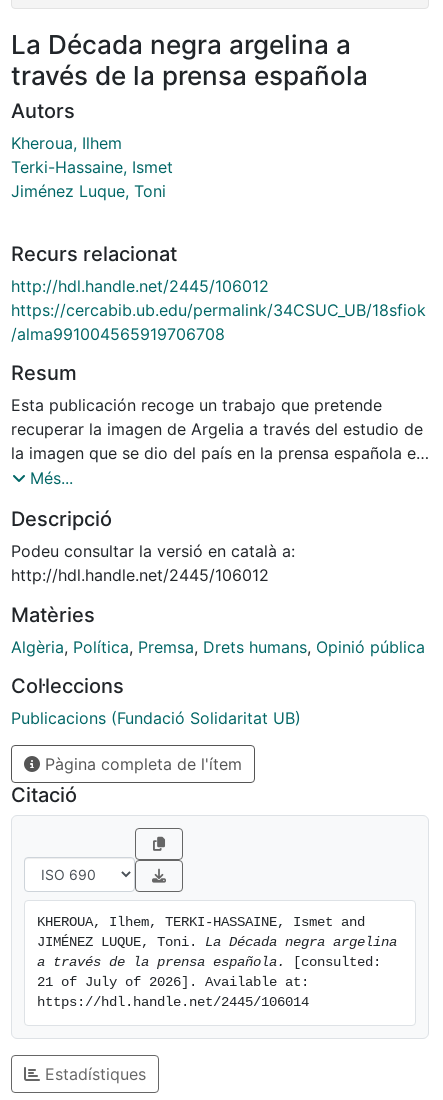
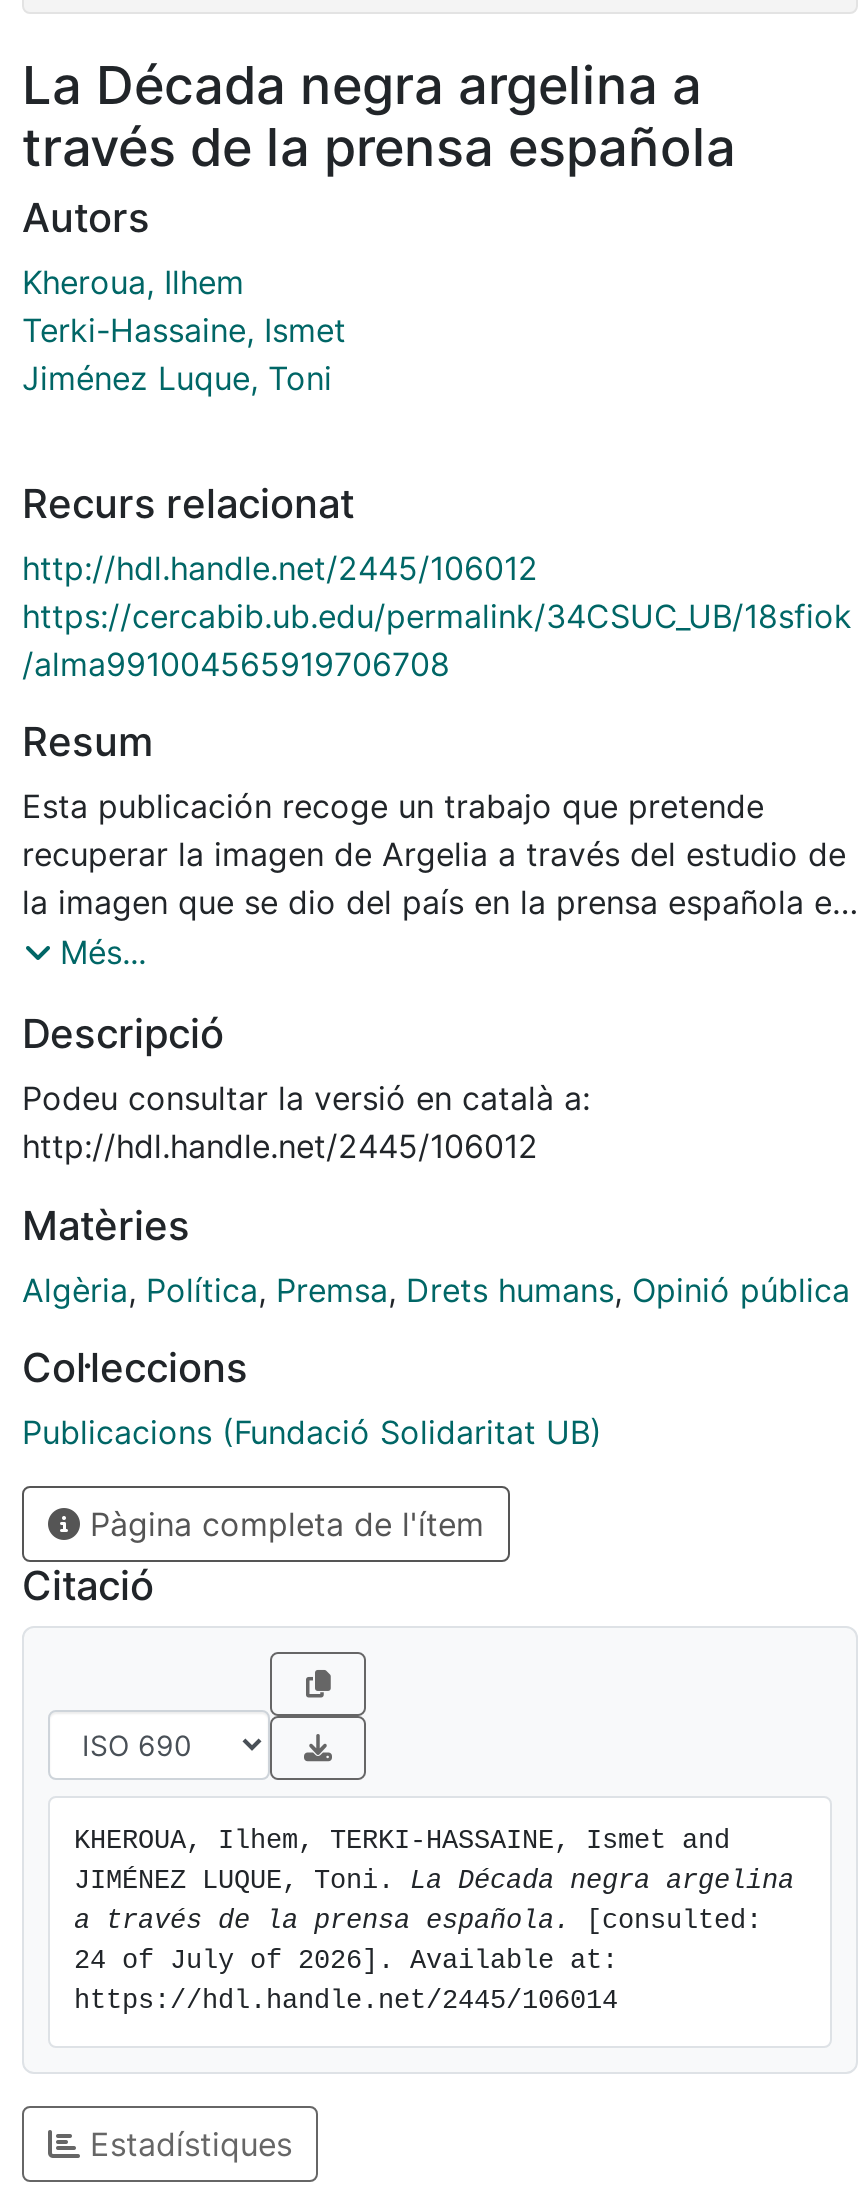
- 21 of July of 2026]. Available at:
+ 24 of July of 2026]. Available at:
